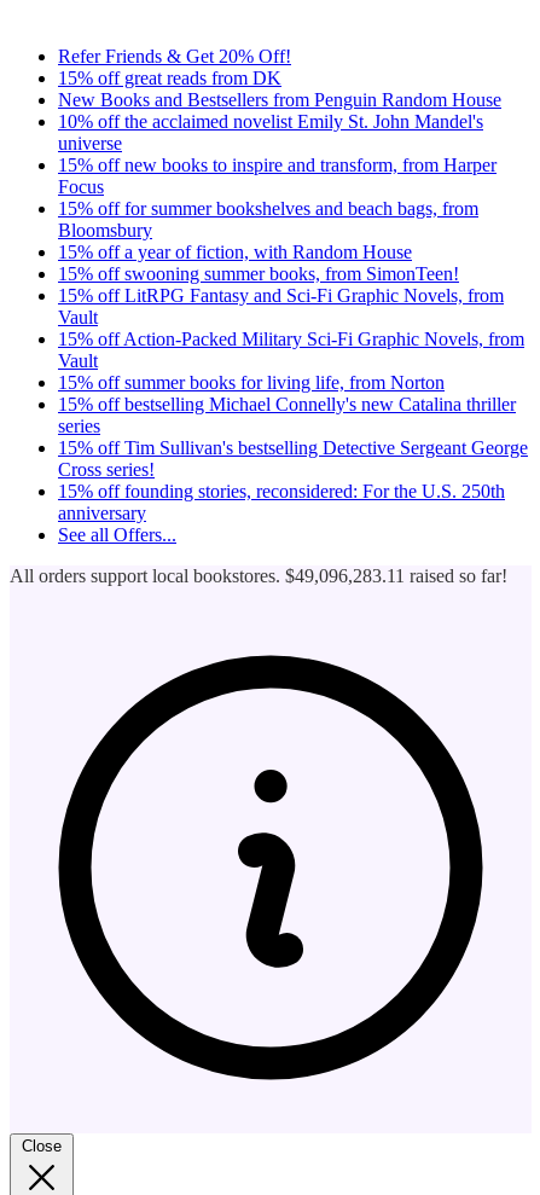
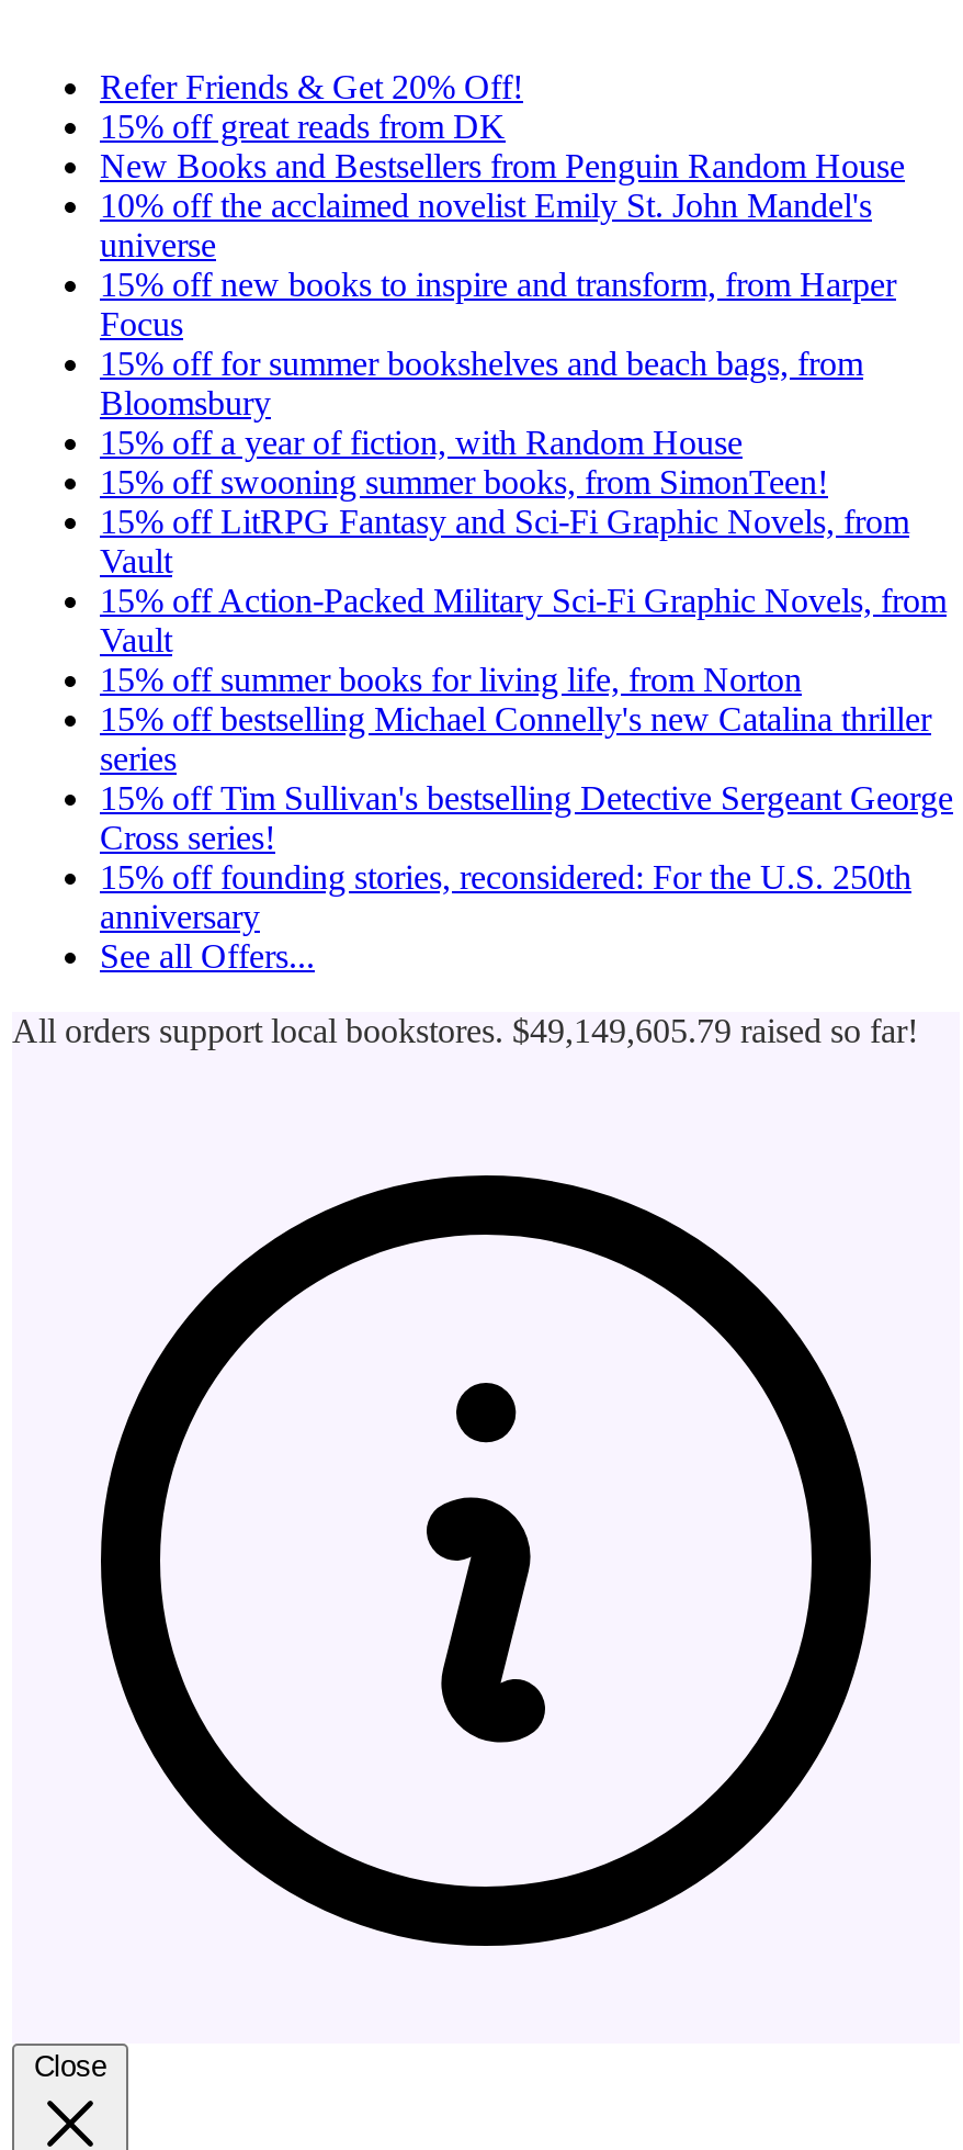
- All orders support local bookstores. $49,096,283.11 raised so far!
+ All orders support local bookstores. $49,149,605.79 raised so far!
